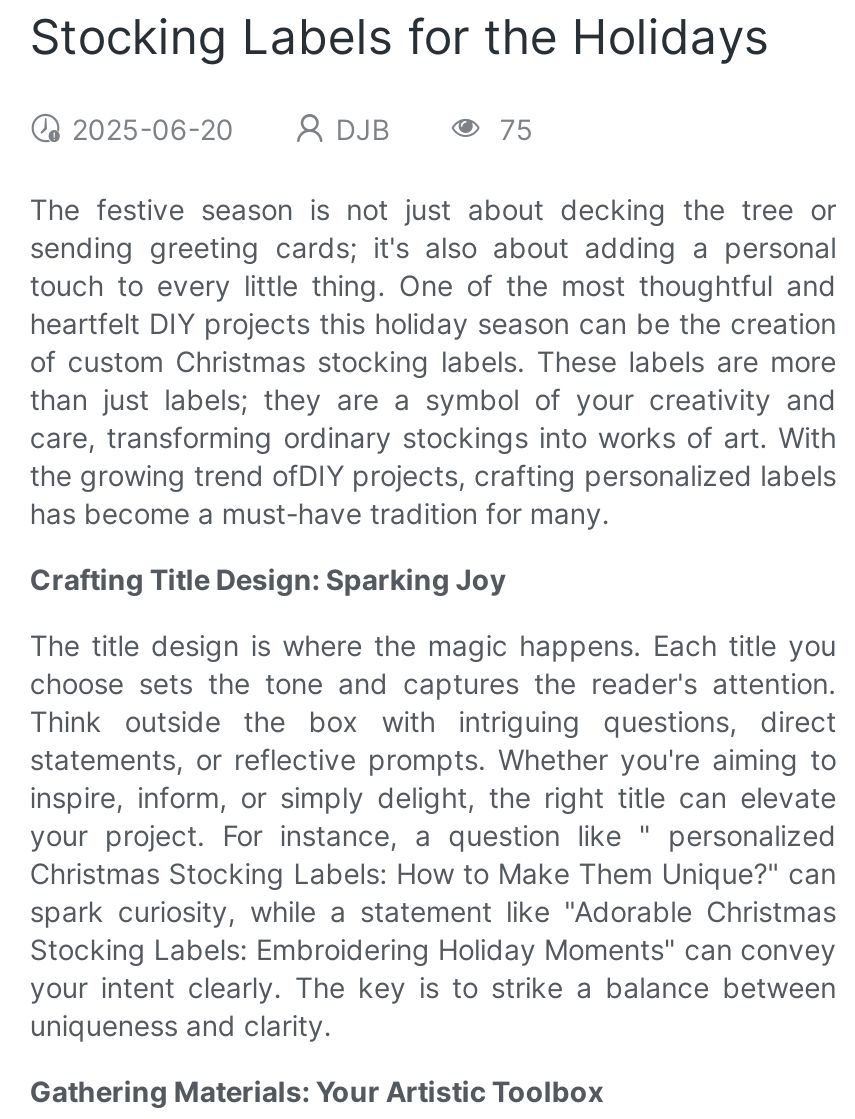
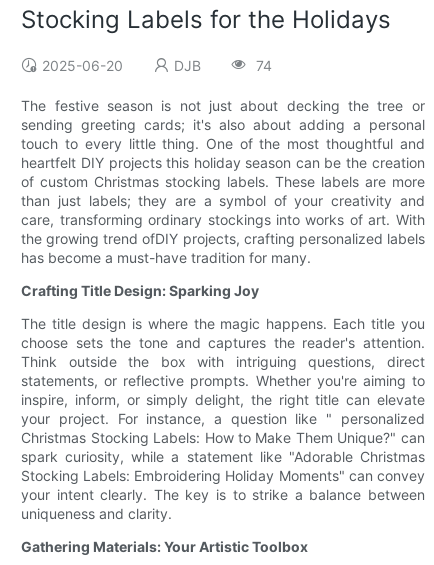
- 75
+ 74
